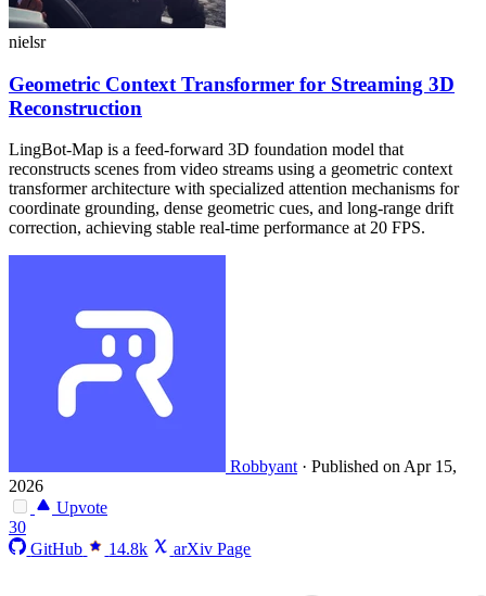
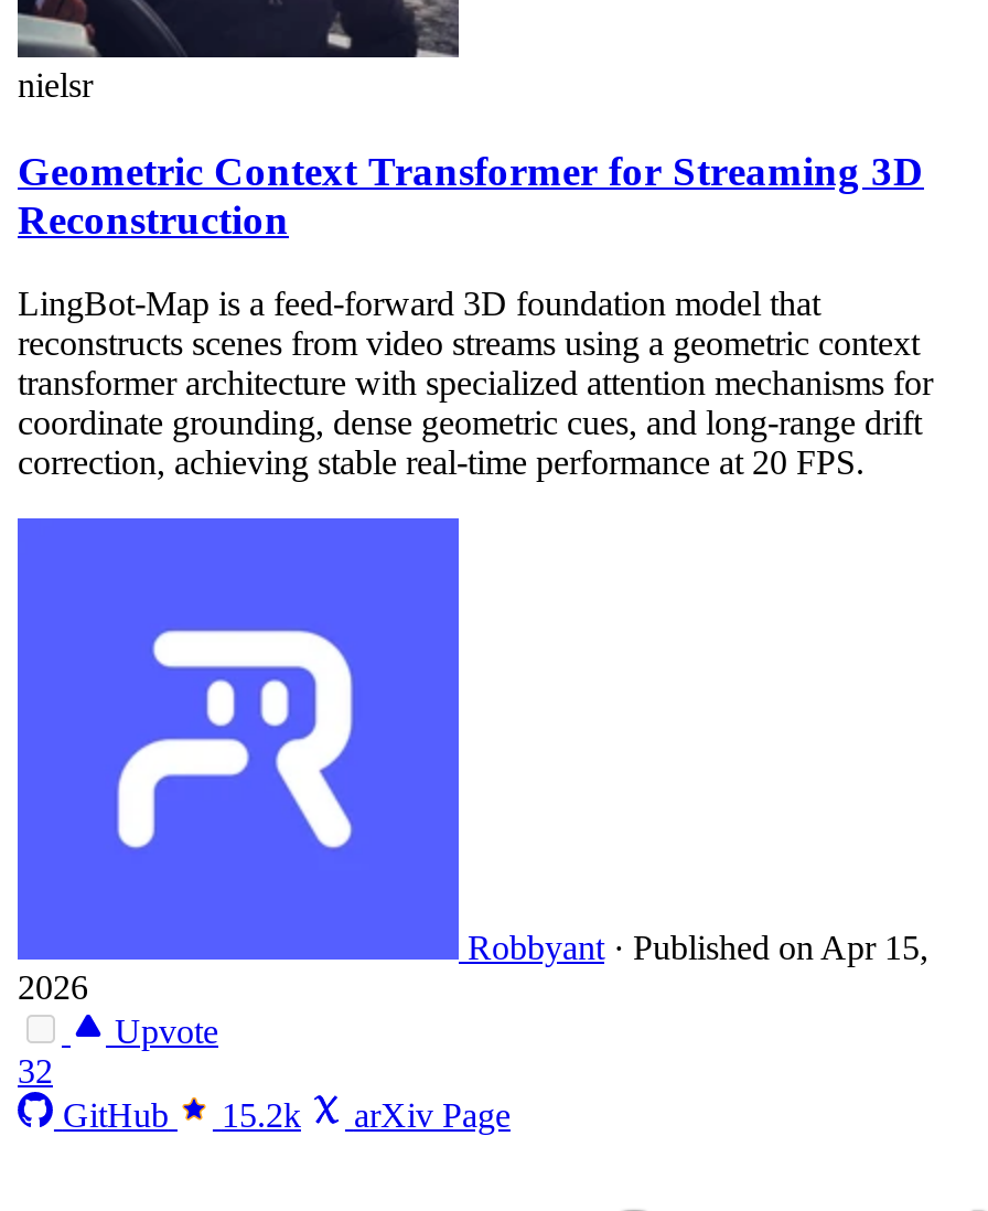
- 30
+ 32

- GitHub 14.8k arXiv Page
+ GitHub 15.2k arXiv Page
